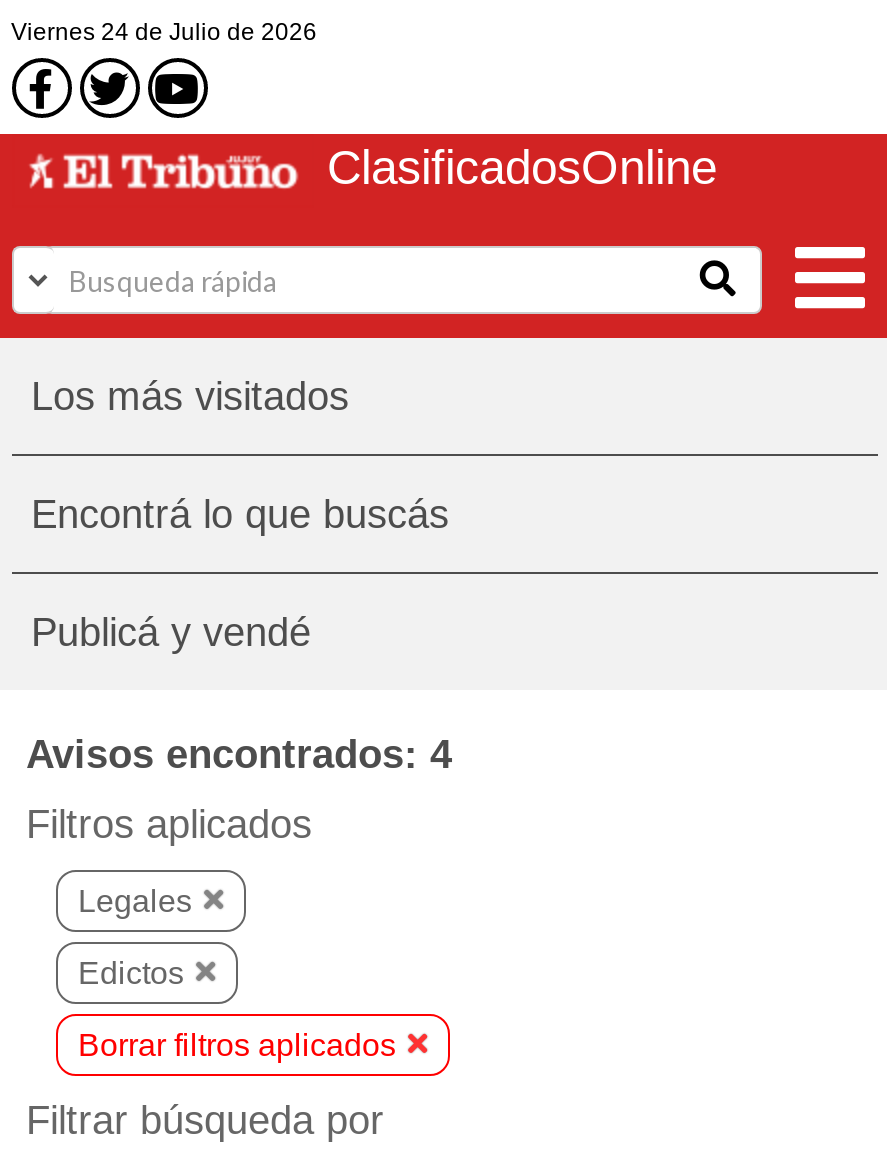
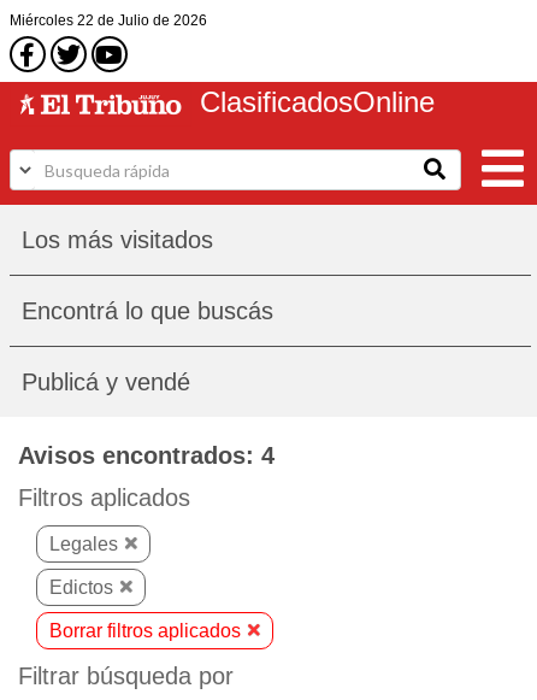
- Viernes 24 de Julio de 2026
+ Miércoles 22 de Julio de 2026
